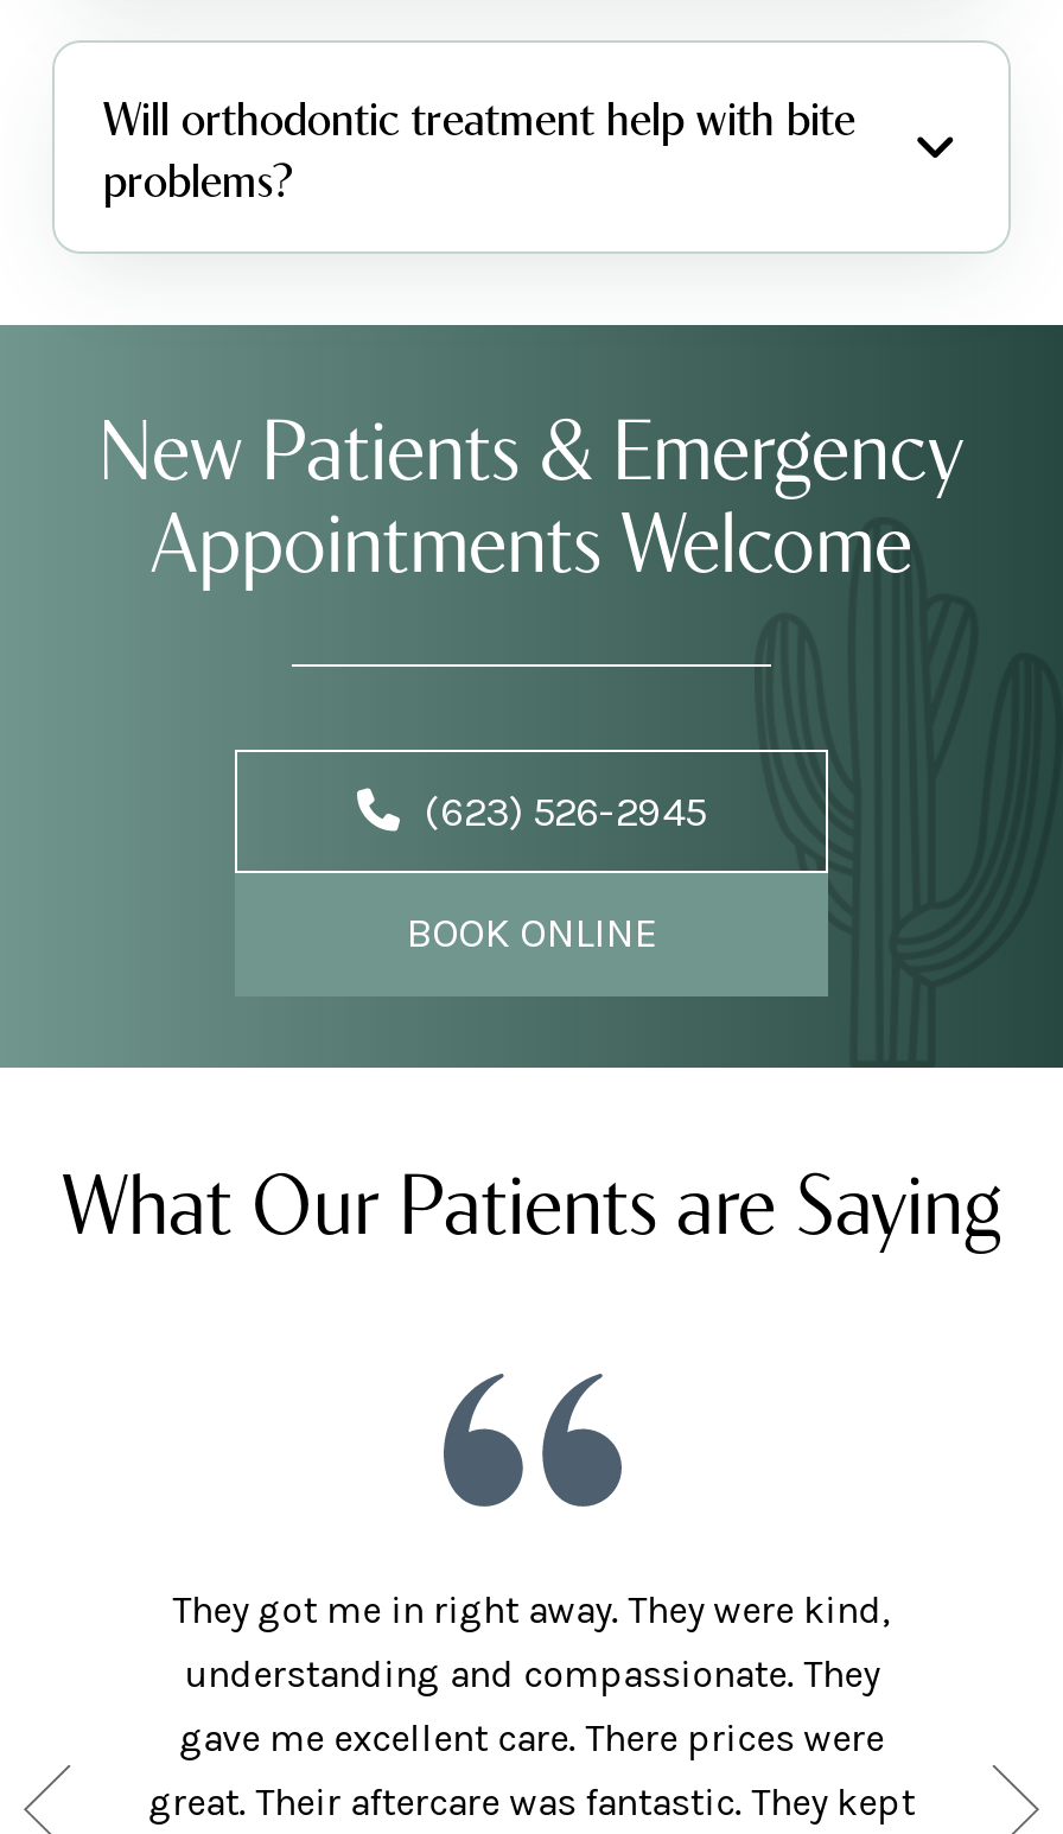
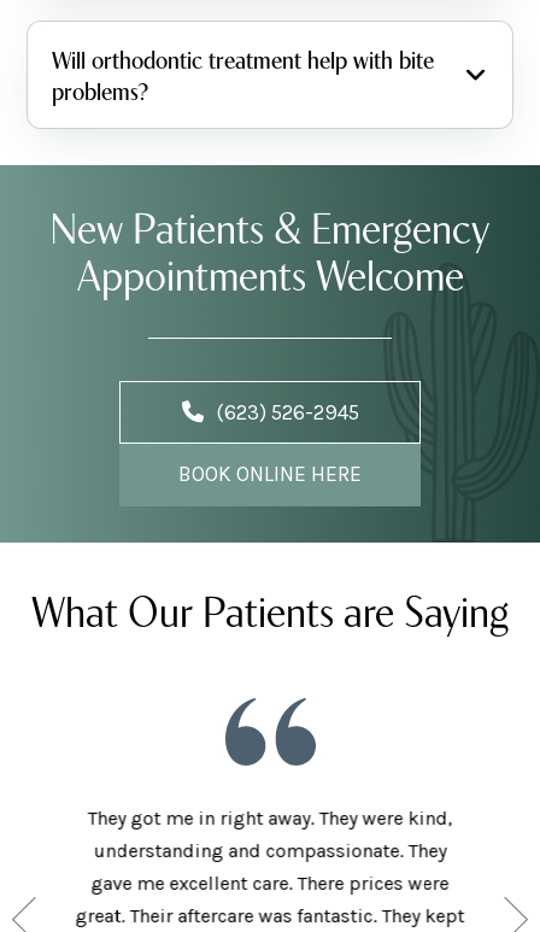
- BOOK ONLINE
+ BOOK ONLINE HERE
